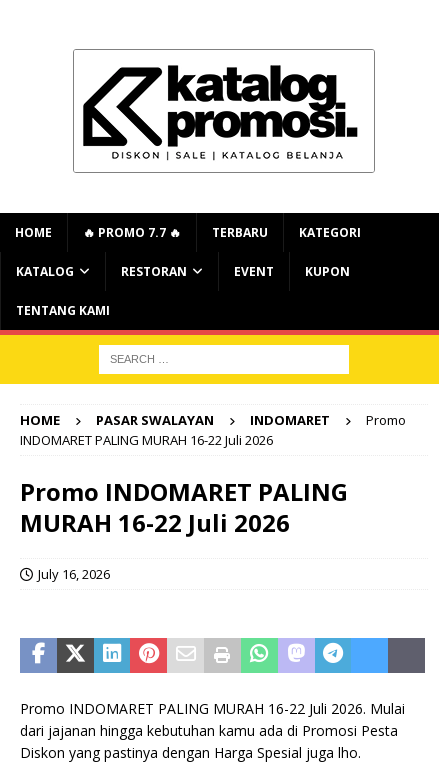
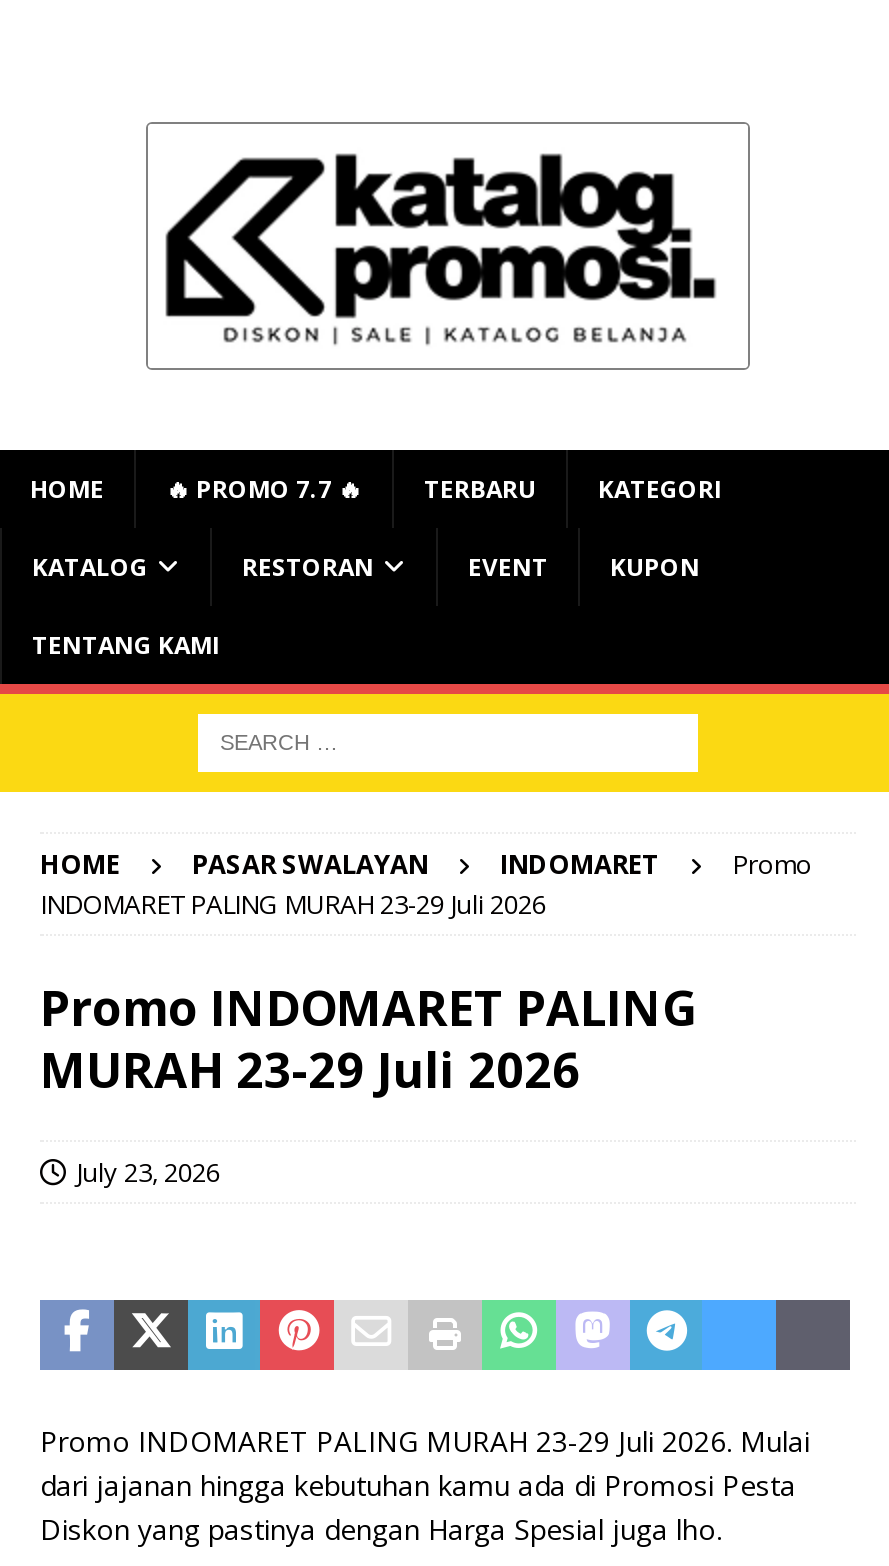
- INDOMARET PALING MURAH 16-22 Juli 2026
+ INDOMARET PALING MURAH 23-29 Juli 2026

- MURAH 16-22 Juli 2026
+ MURAH 23-29 Juli 2026

- July 16, 2026
+ July 23, 2026

- Promo INDOMARET PALING MURAH 16-22 Juli 2026. Mulai
+ Promo INDOMARET PALING MURAH 23-29 Juli 2026. Mulai
